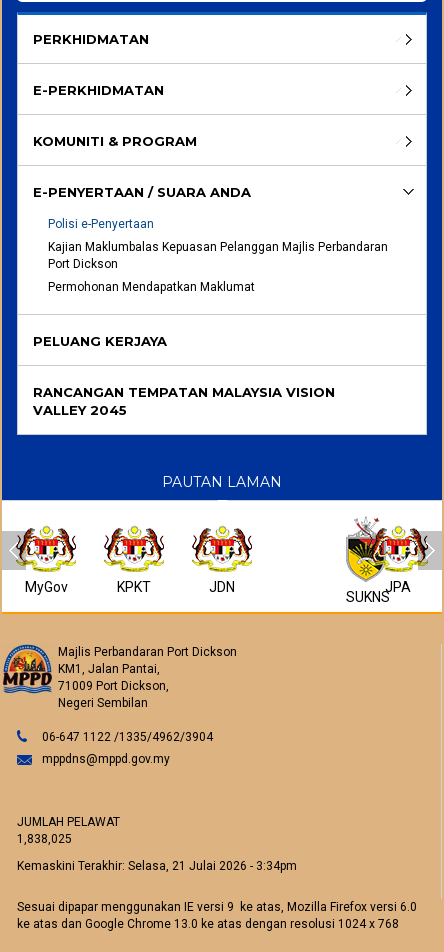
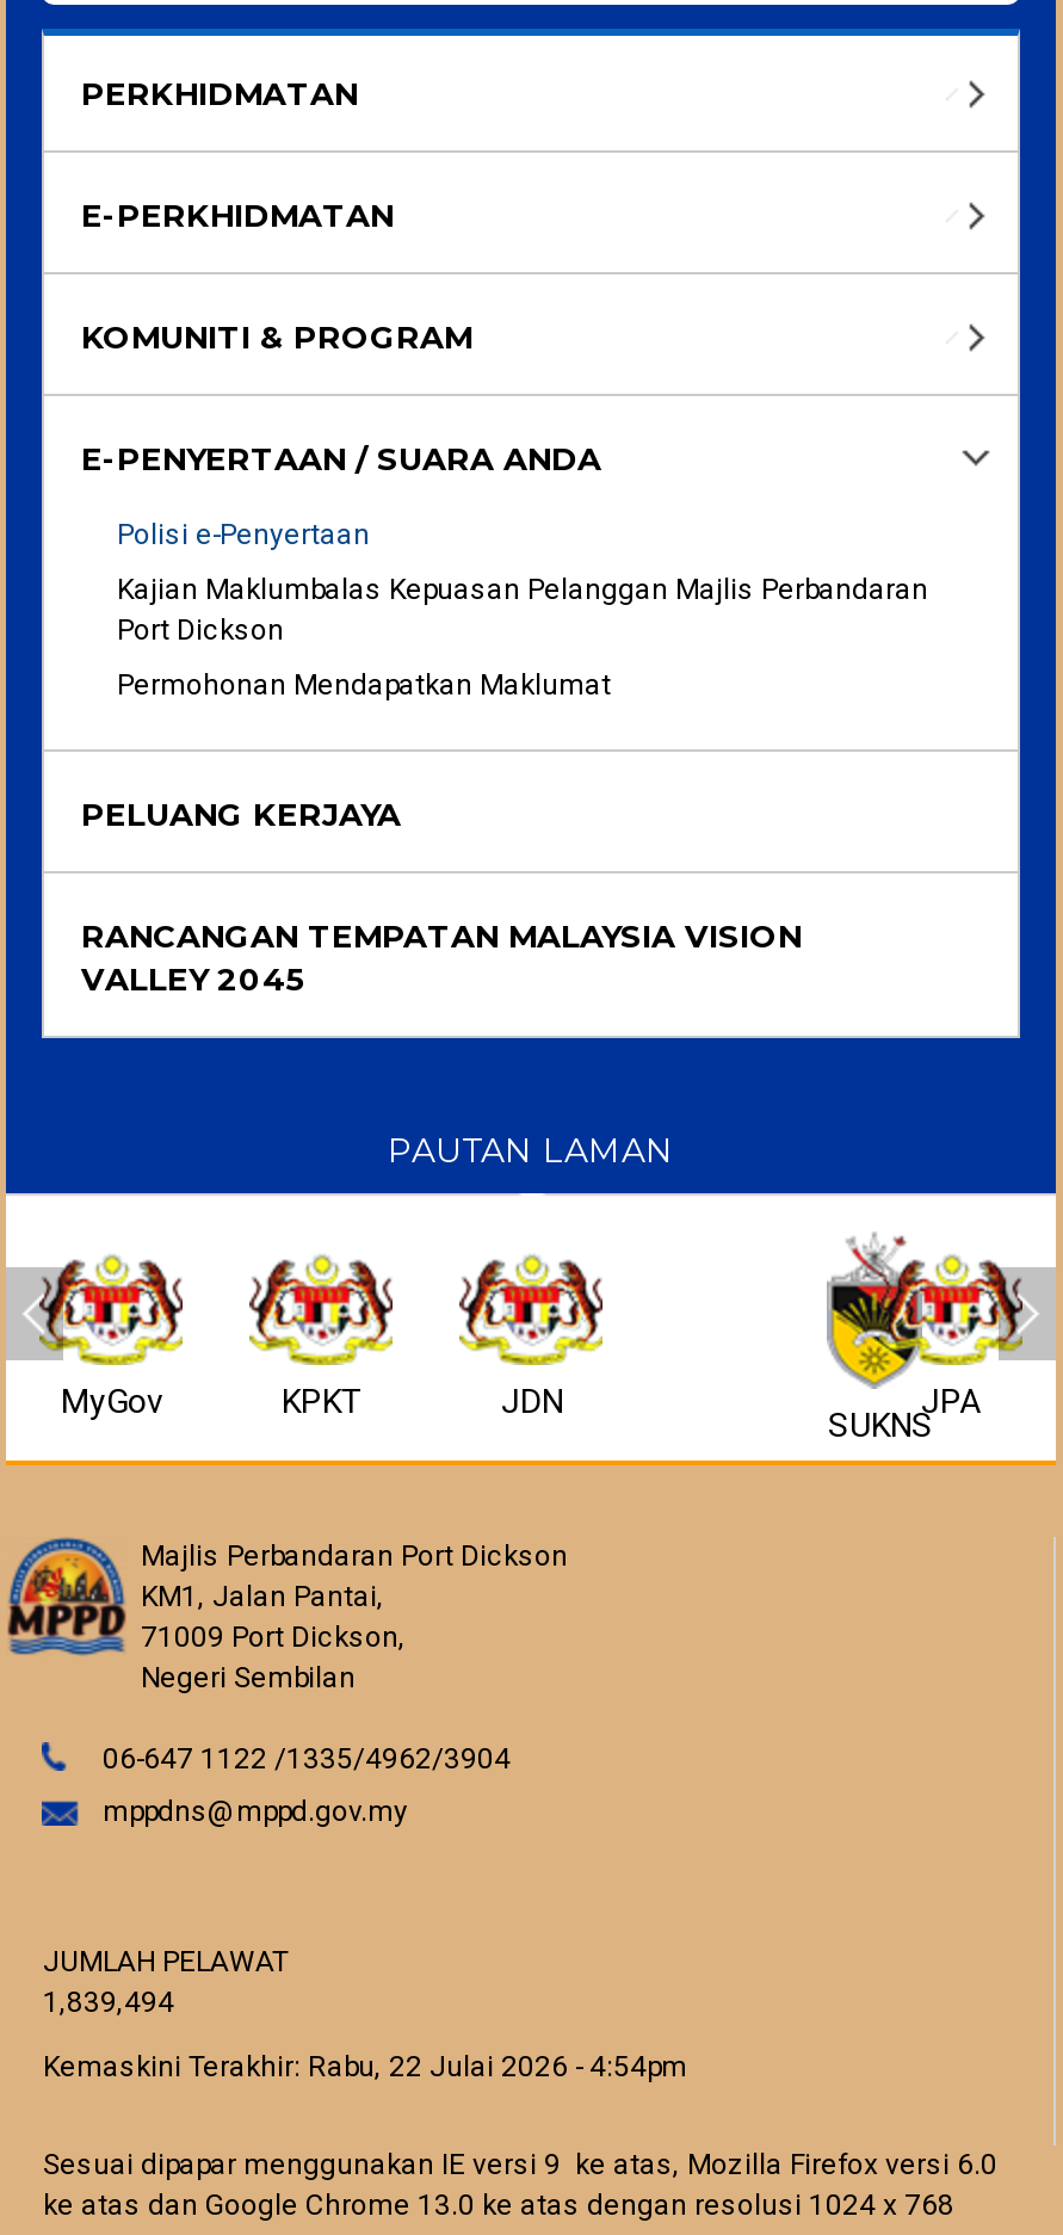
- 1,838,025
+ 1,839,494

- Kemaskini Terakhir: Selasa, 21 Julai 2026 - 3:34pm
+ Kemaskini Terakhir: Rabu, 22 Julai 2026 - 4:54pm
